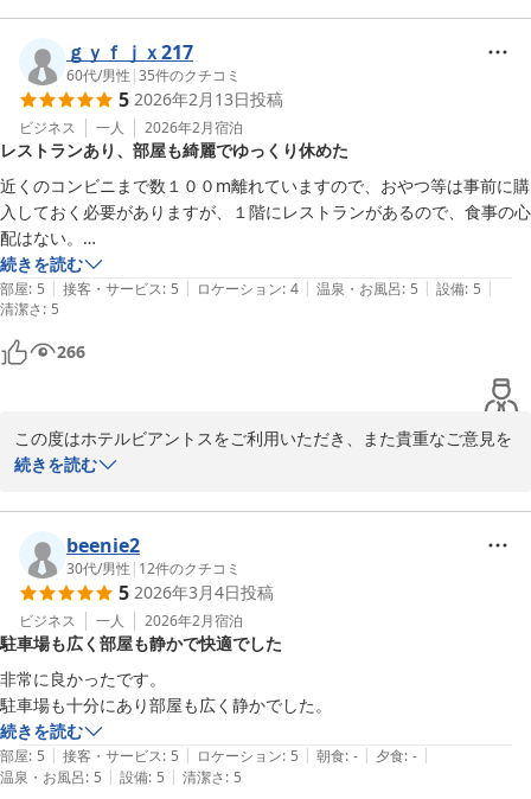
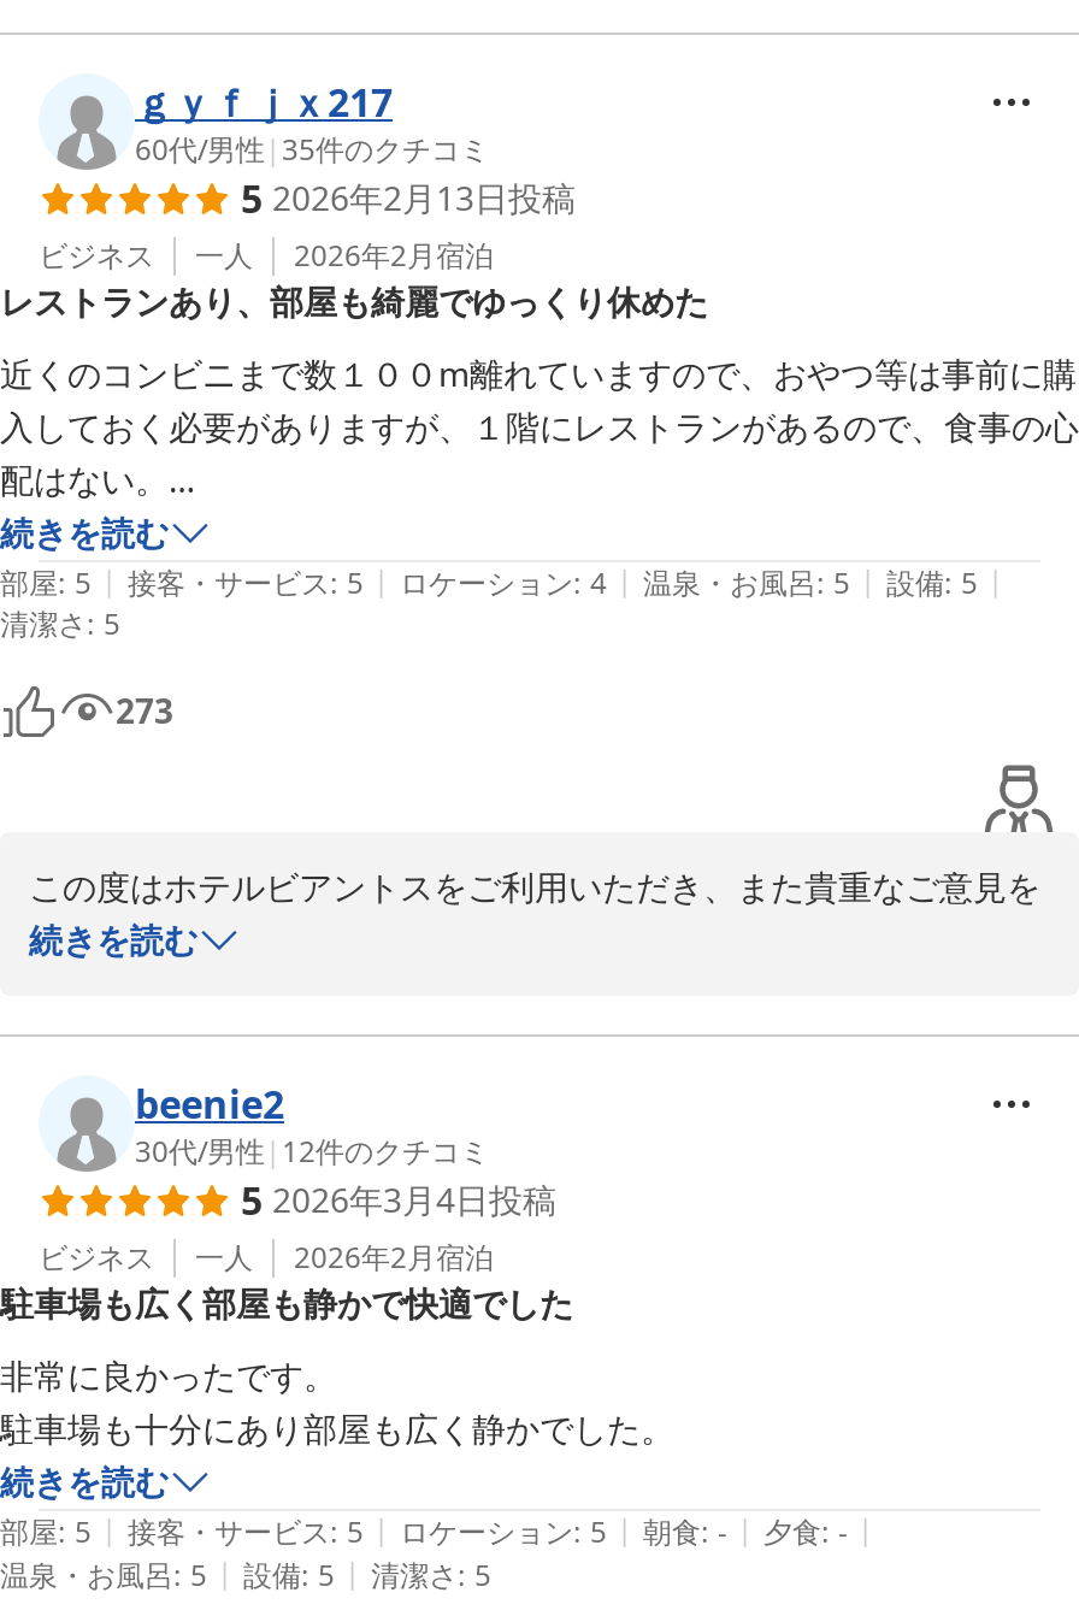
- 266
+ 273
